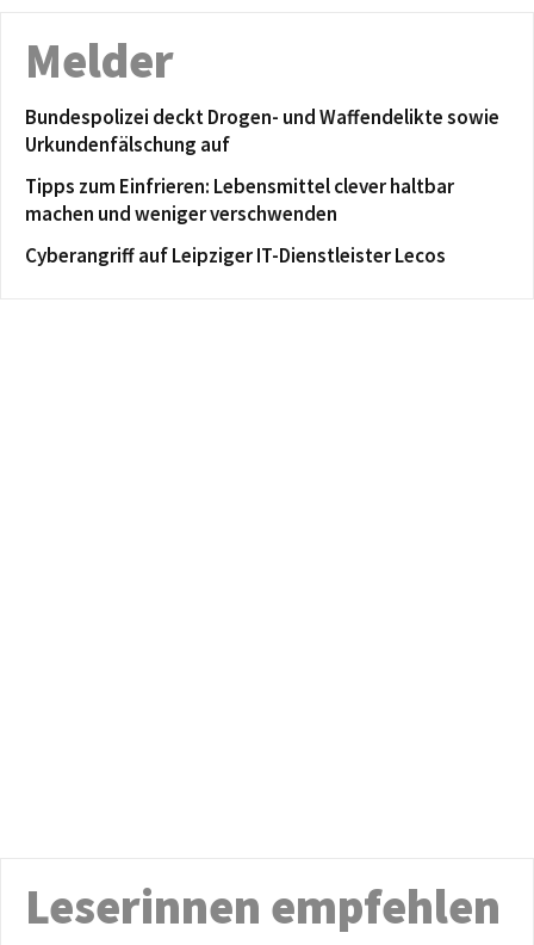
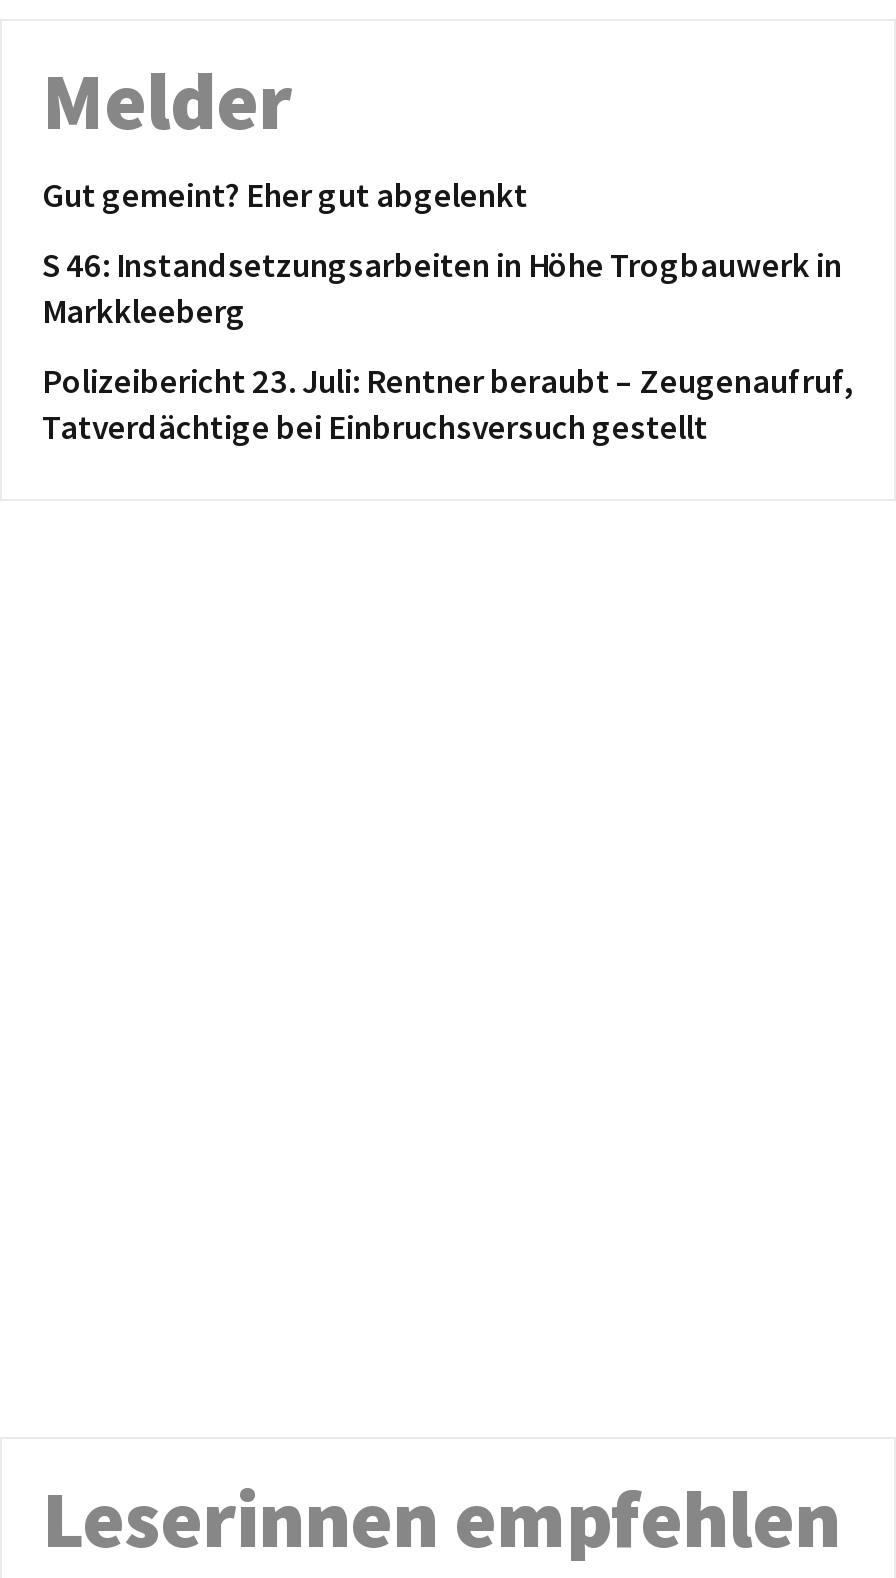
- Bundespolizei deckt Drogen- und Waffendelikte sowie
- Urkundenfälschung auf
+ Gut gemeint? Eher gut abgelenkt

- Tipps zum Einfrieren: Lebensmittel clever haltbar
- machen und weniger verschwenden
+ S 46: Instandsetzungsarbeiten in Höhe Trogbauwerk in
+ Markkleeberg

- Cyberangriff auf Leipziger IT-Dienstleister Lecos
+ Polizeibericht 23. Juli: Rentner beraubt – Zeugenaufruf,
+ Tatverdächtige bei Einbruchsversuch gestellt
